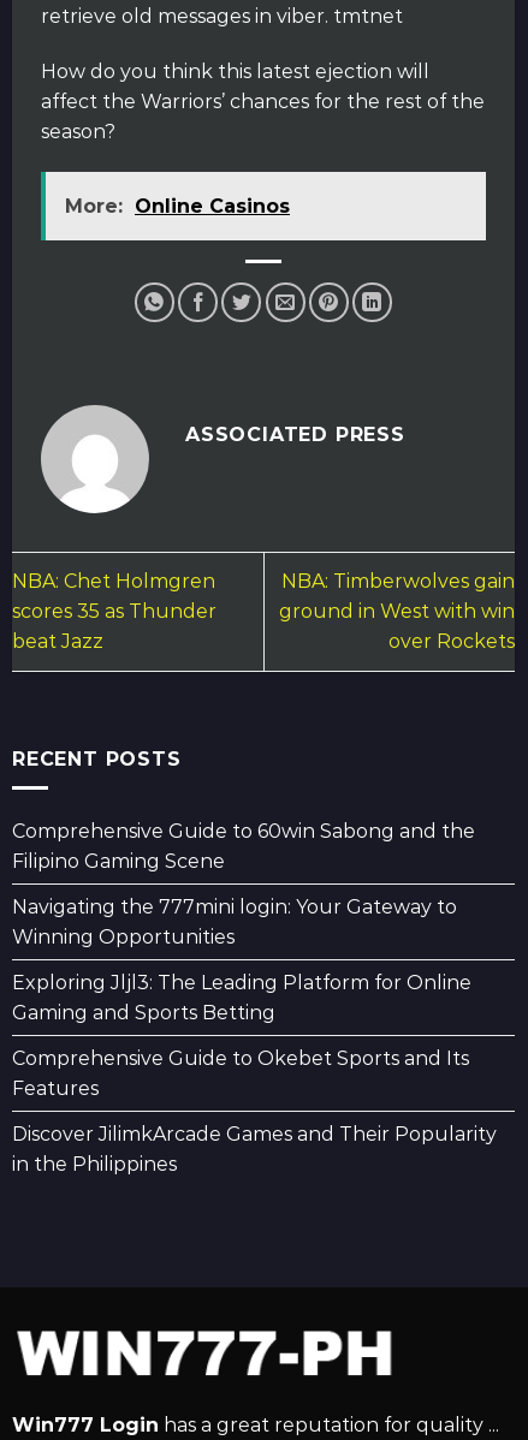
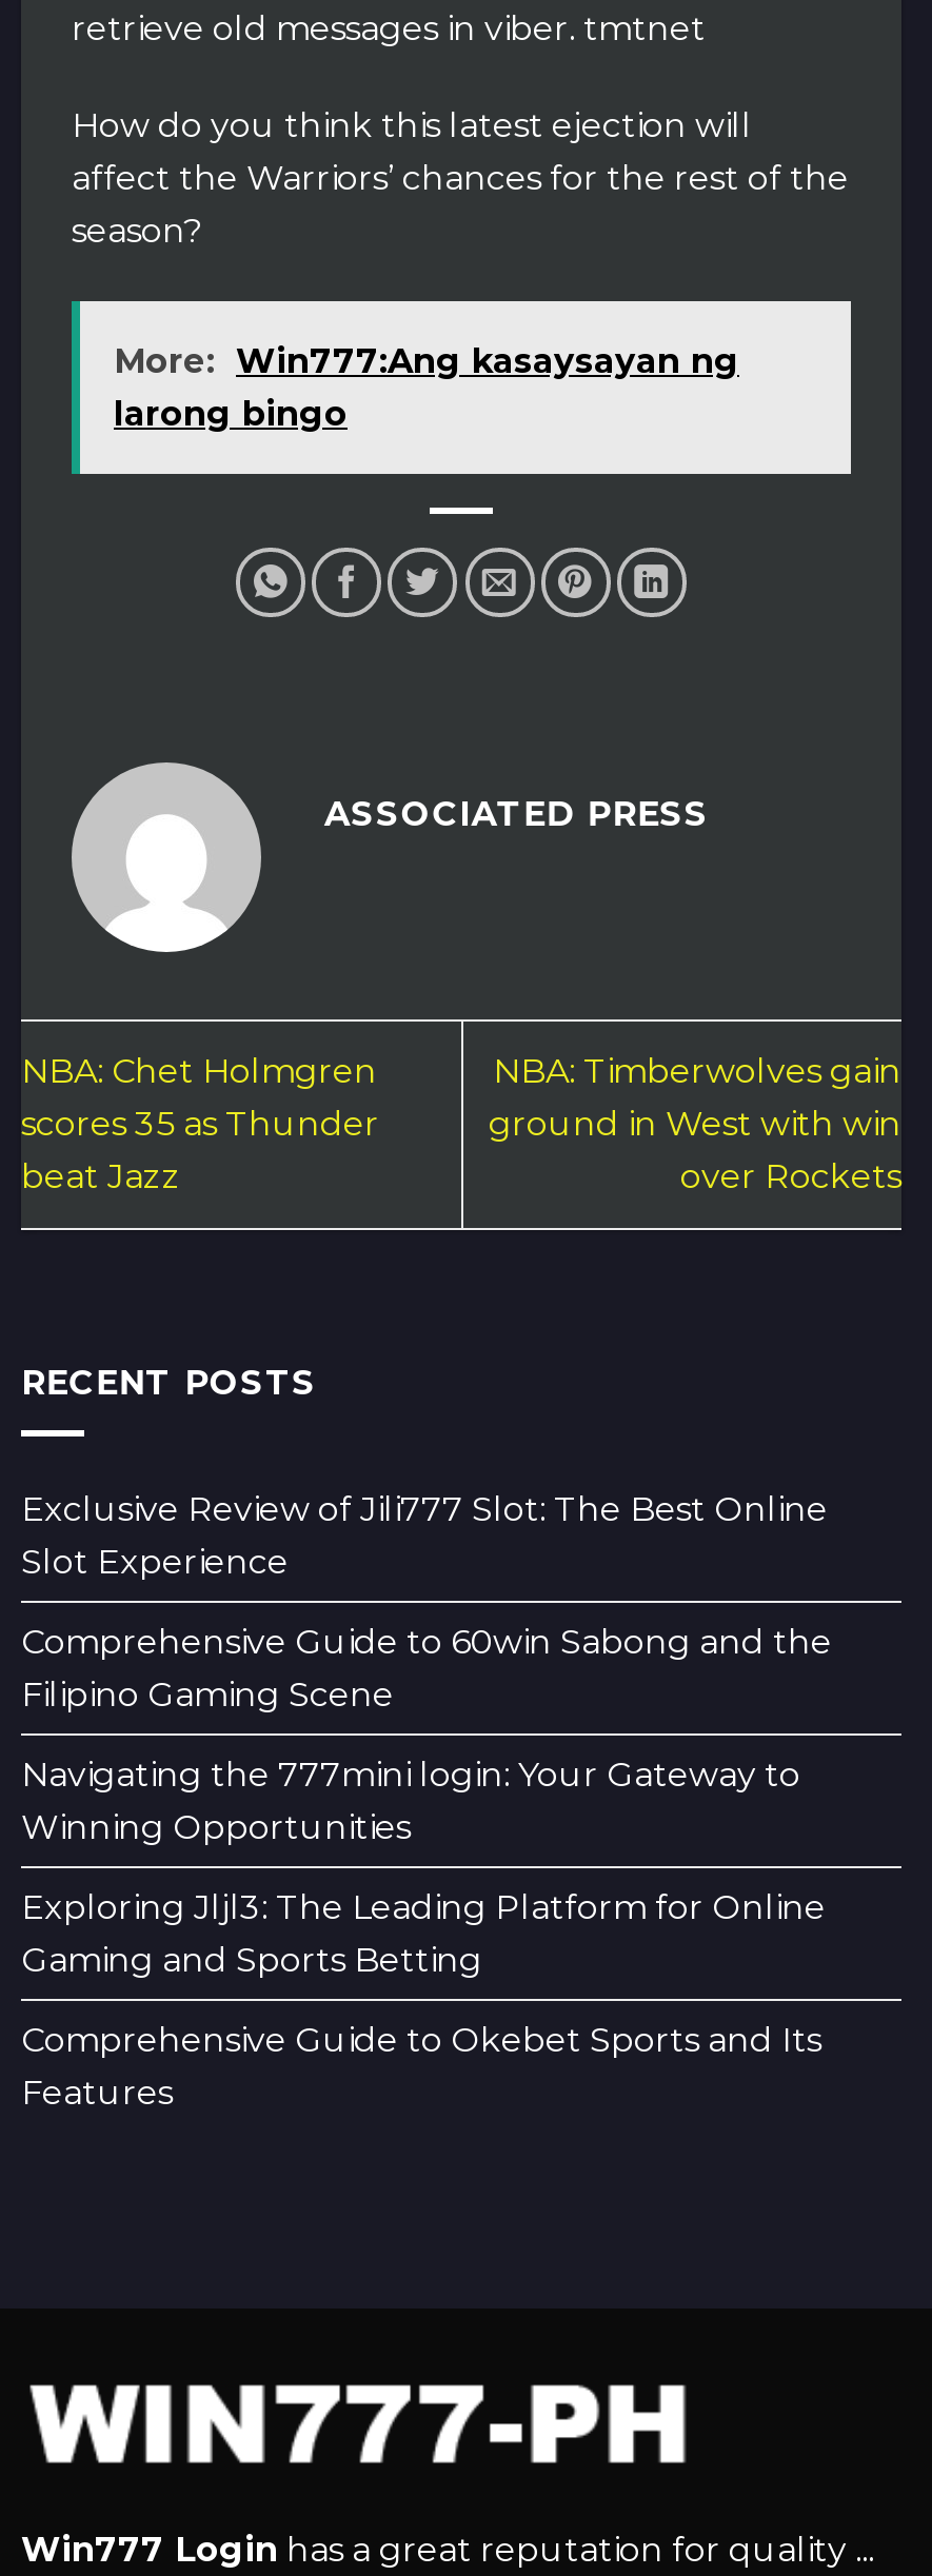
- More: Online Casinos
+ More: Win777:Ang kasaysayan ng
+ larong bingo

+ Exclusive Review of Jili777 Slot: The Best Online
+ Slot Experience

moved down: Comprehensive Guide to 60win Sabong and the | Filipino Gaming Scene | Navigating the 777mini login: Your Gateway to | Winning Opportunities | Exploring Jljl3: The Leading Platform for Online | Gaming and Sports Betting | Comprehensive Guide to Okebet Sports and Its | Features

- Discover JilimkArcade Games and Their Popularity
- in the Philippines
